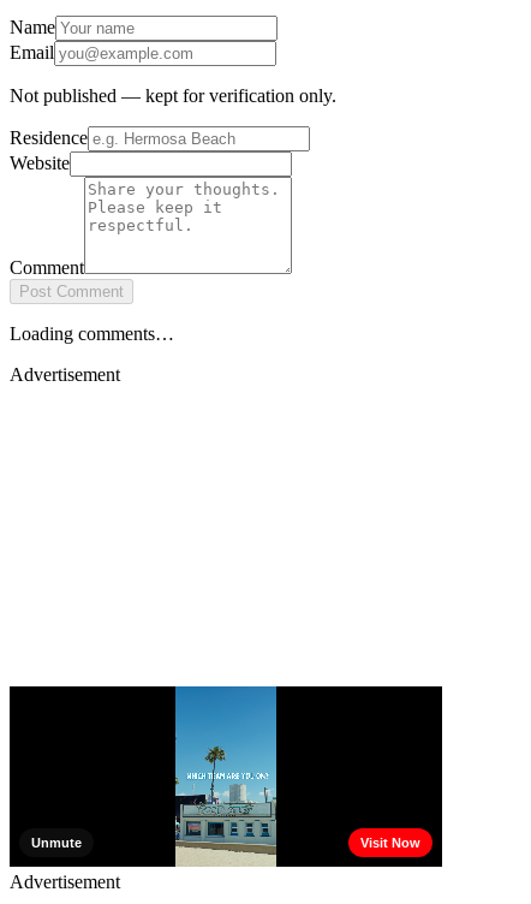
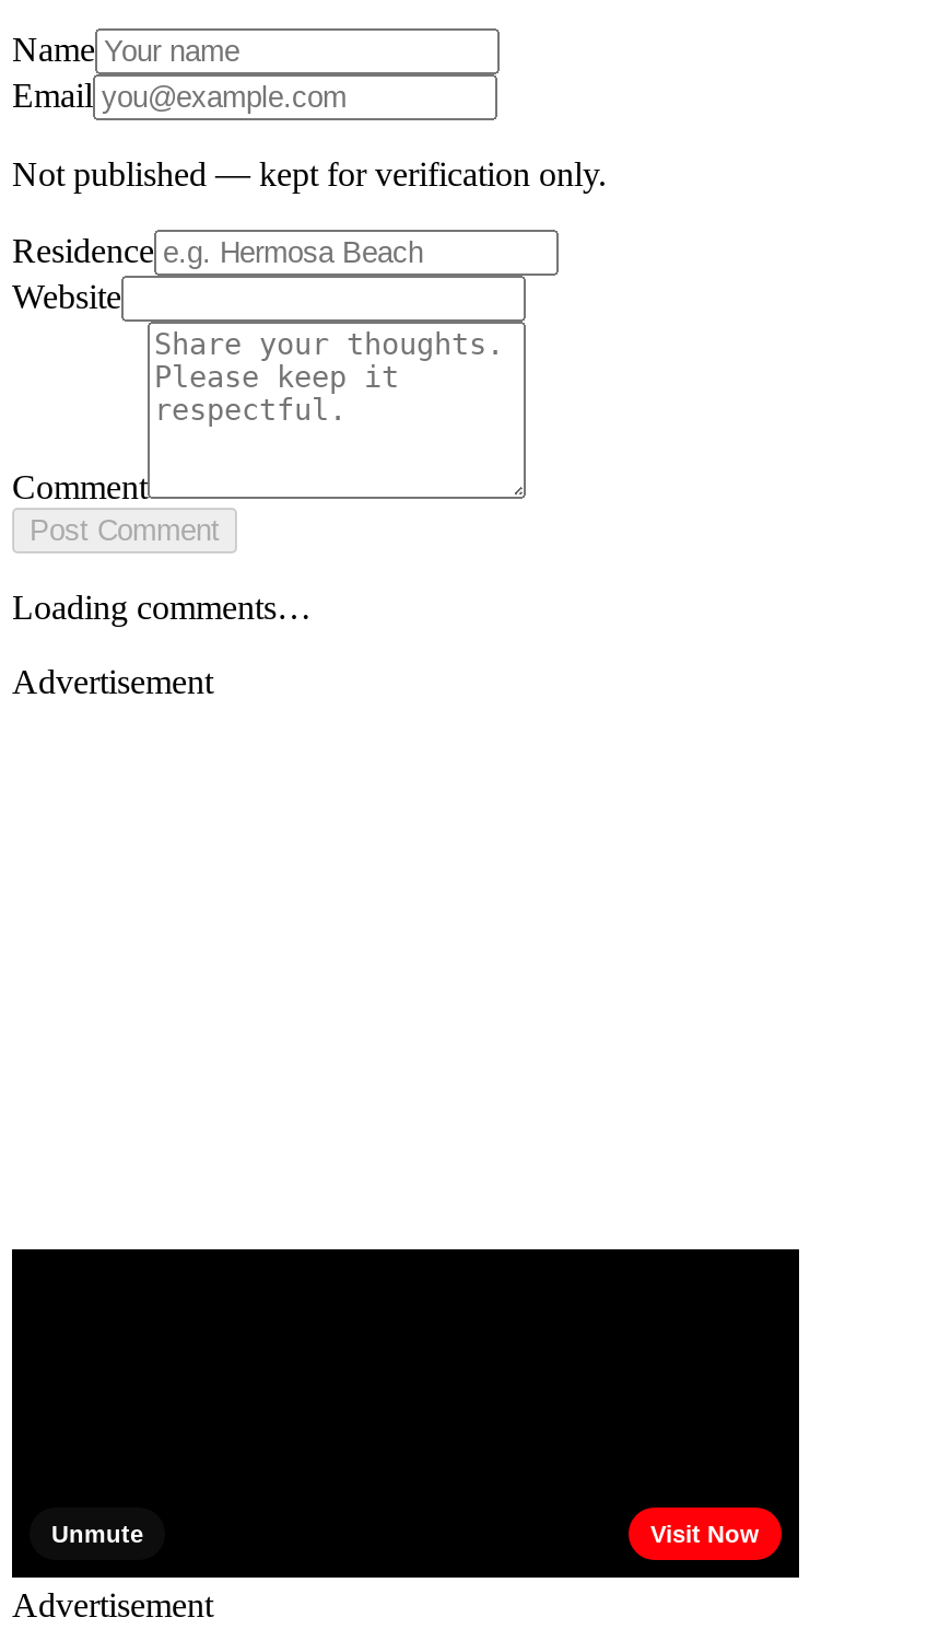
- [image]
